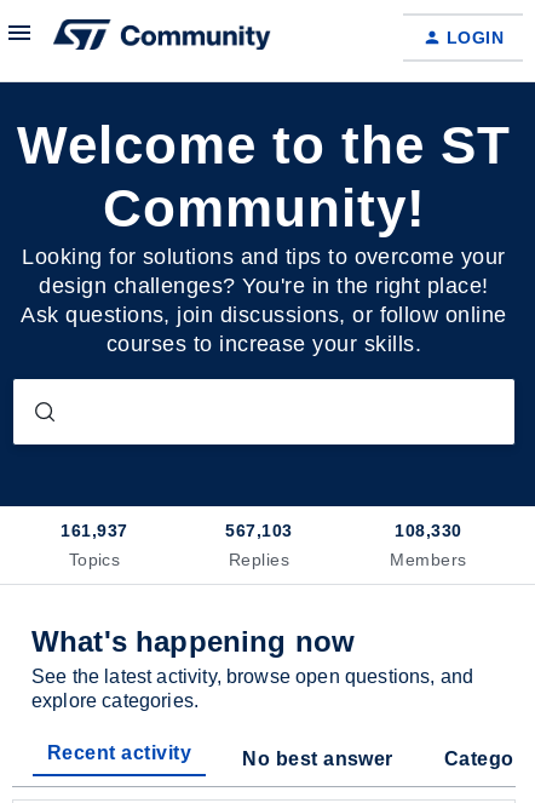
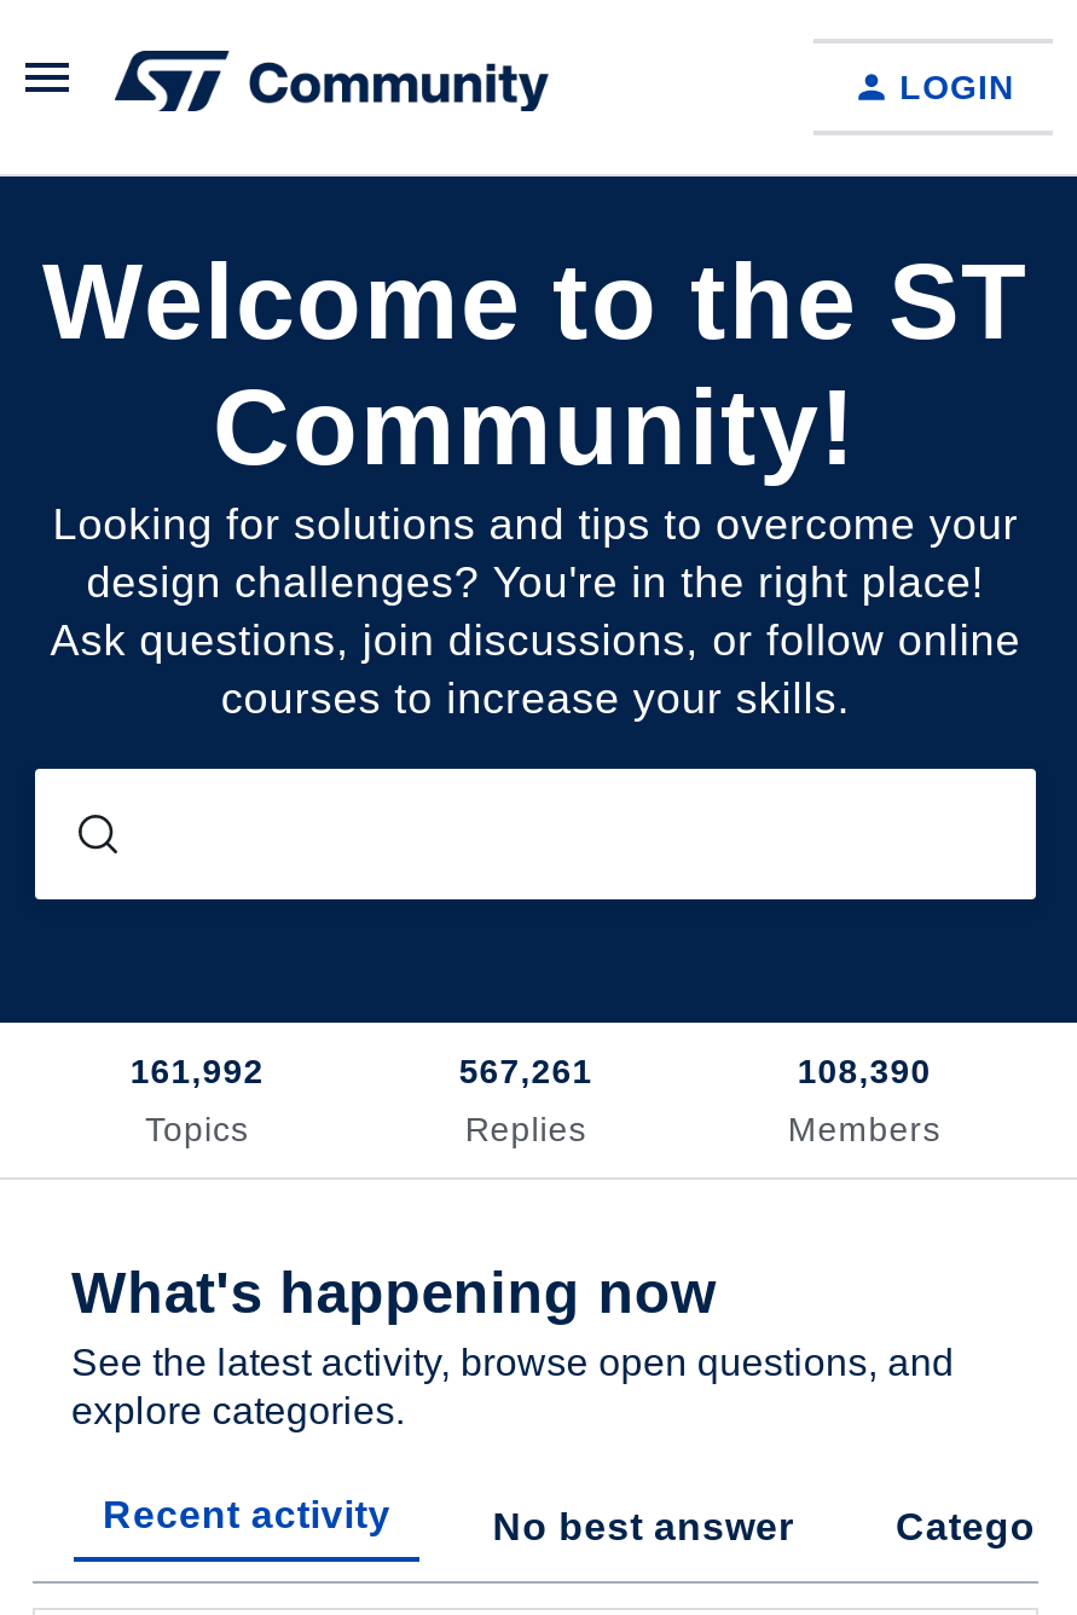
- 161,937
+ 161,992

- 567,103
+ 567,261

- 108,330
+ 108,390
